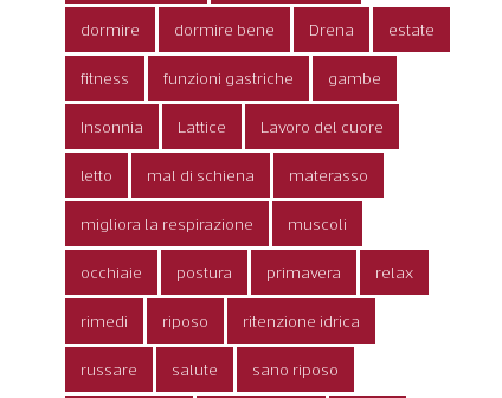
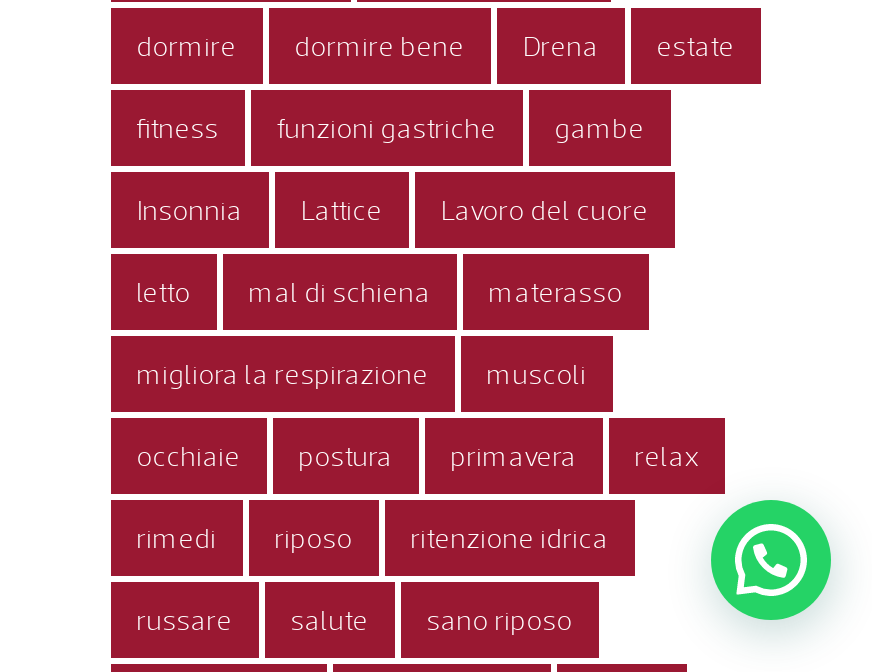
+ [image]
